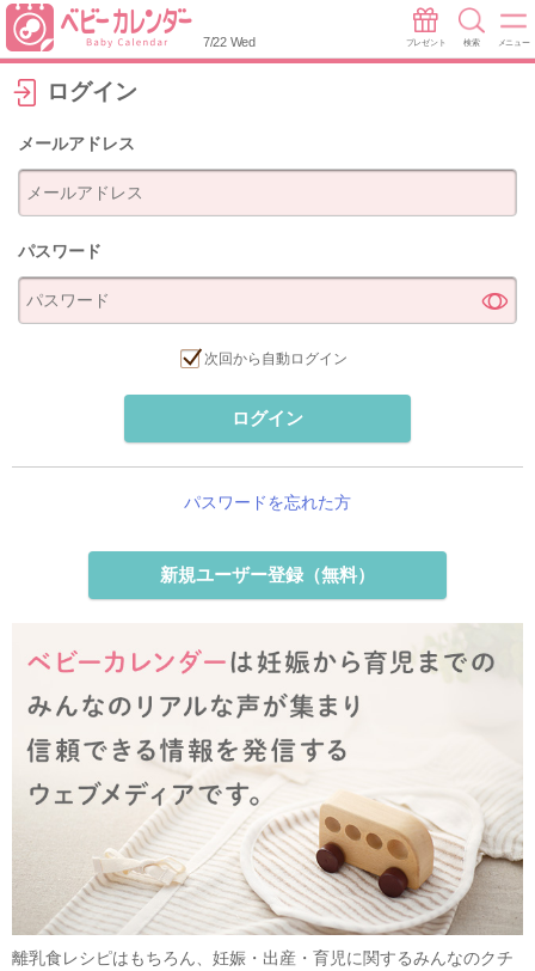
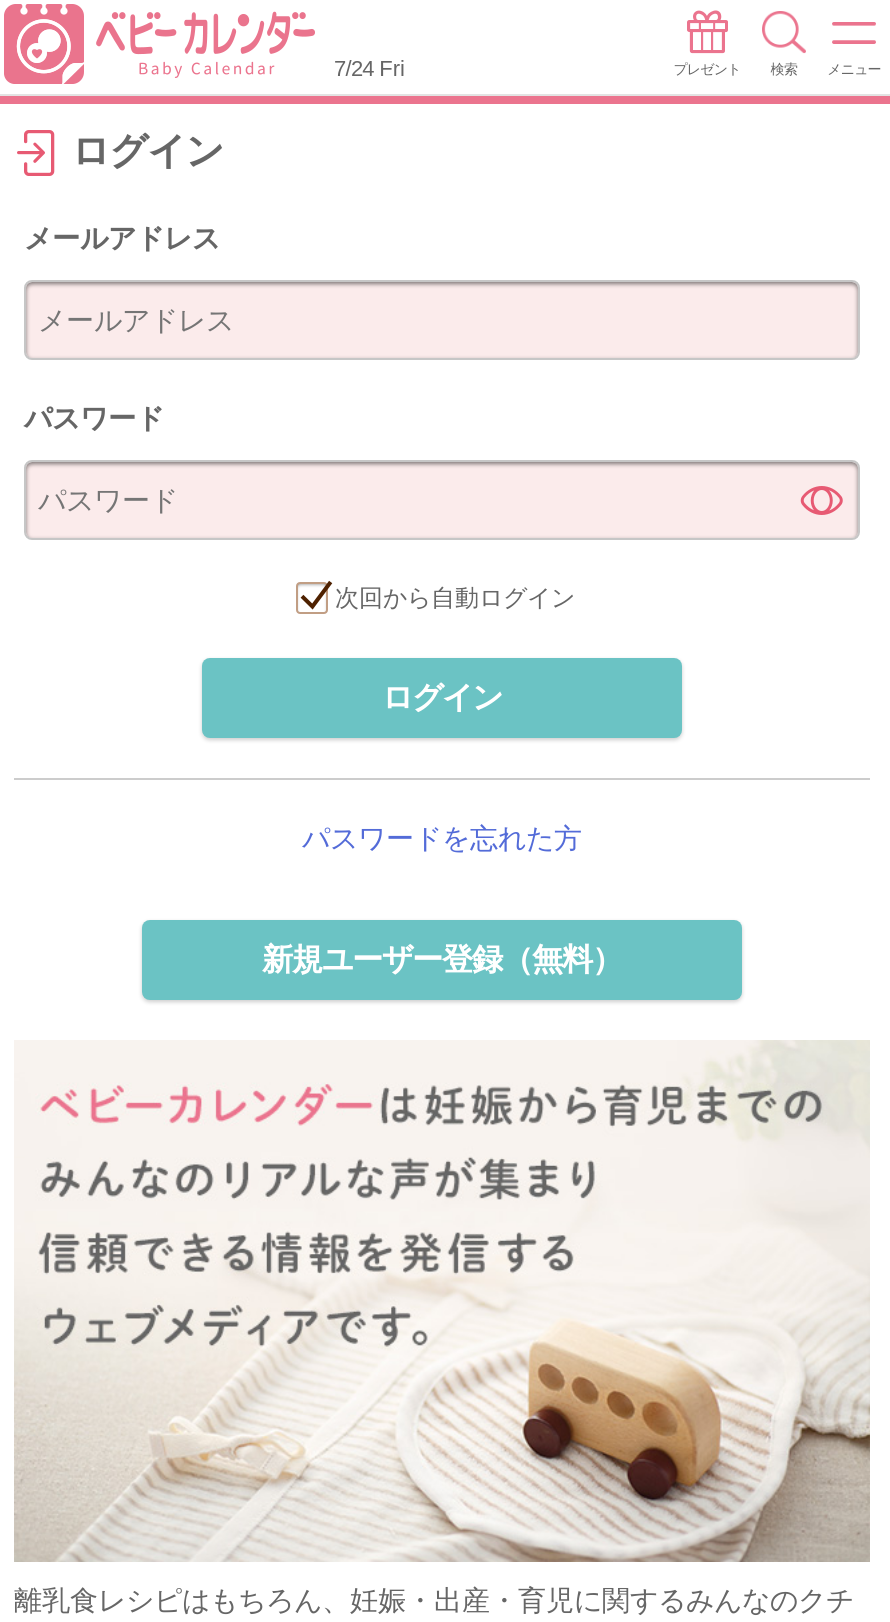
- 7/22 Wed
+ 7/24 Fri
